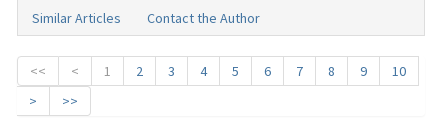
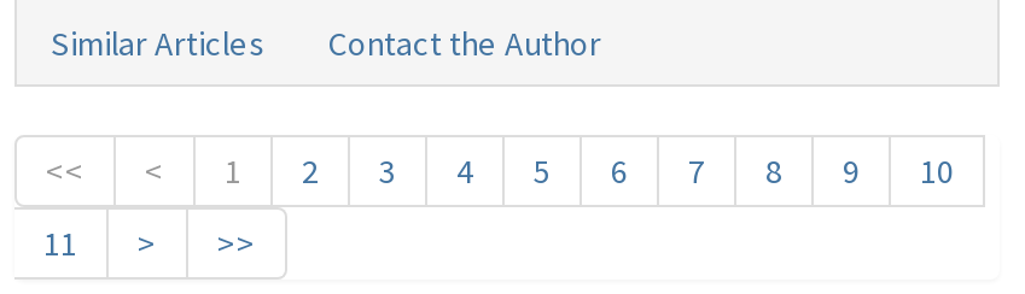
+ 11
